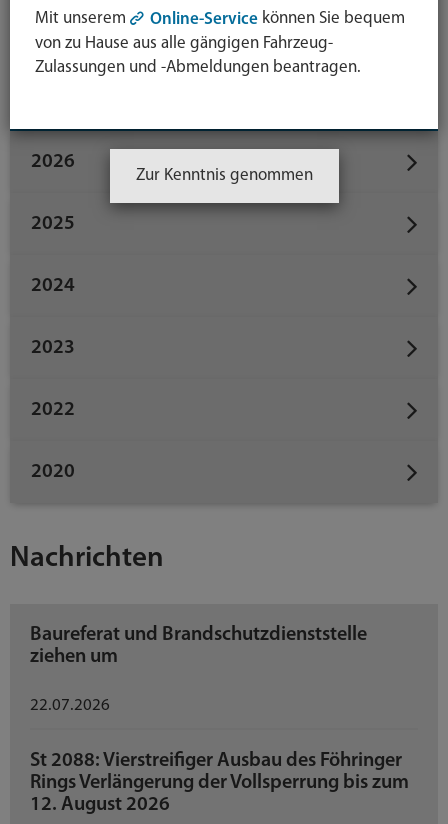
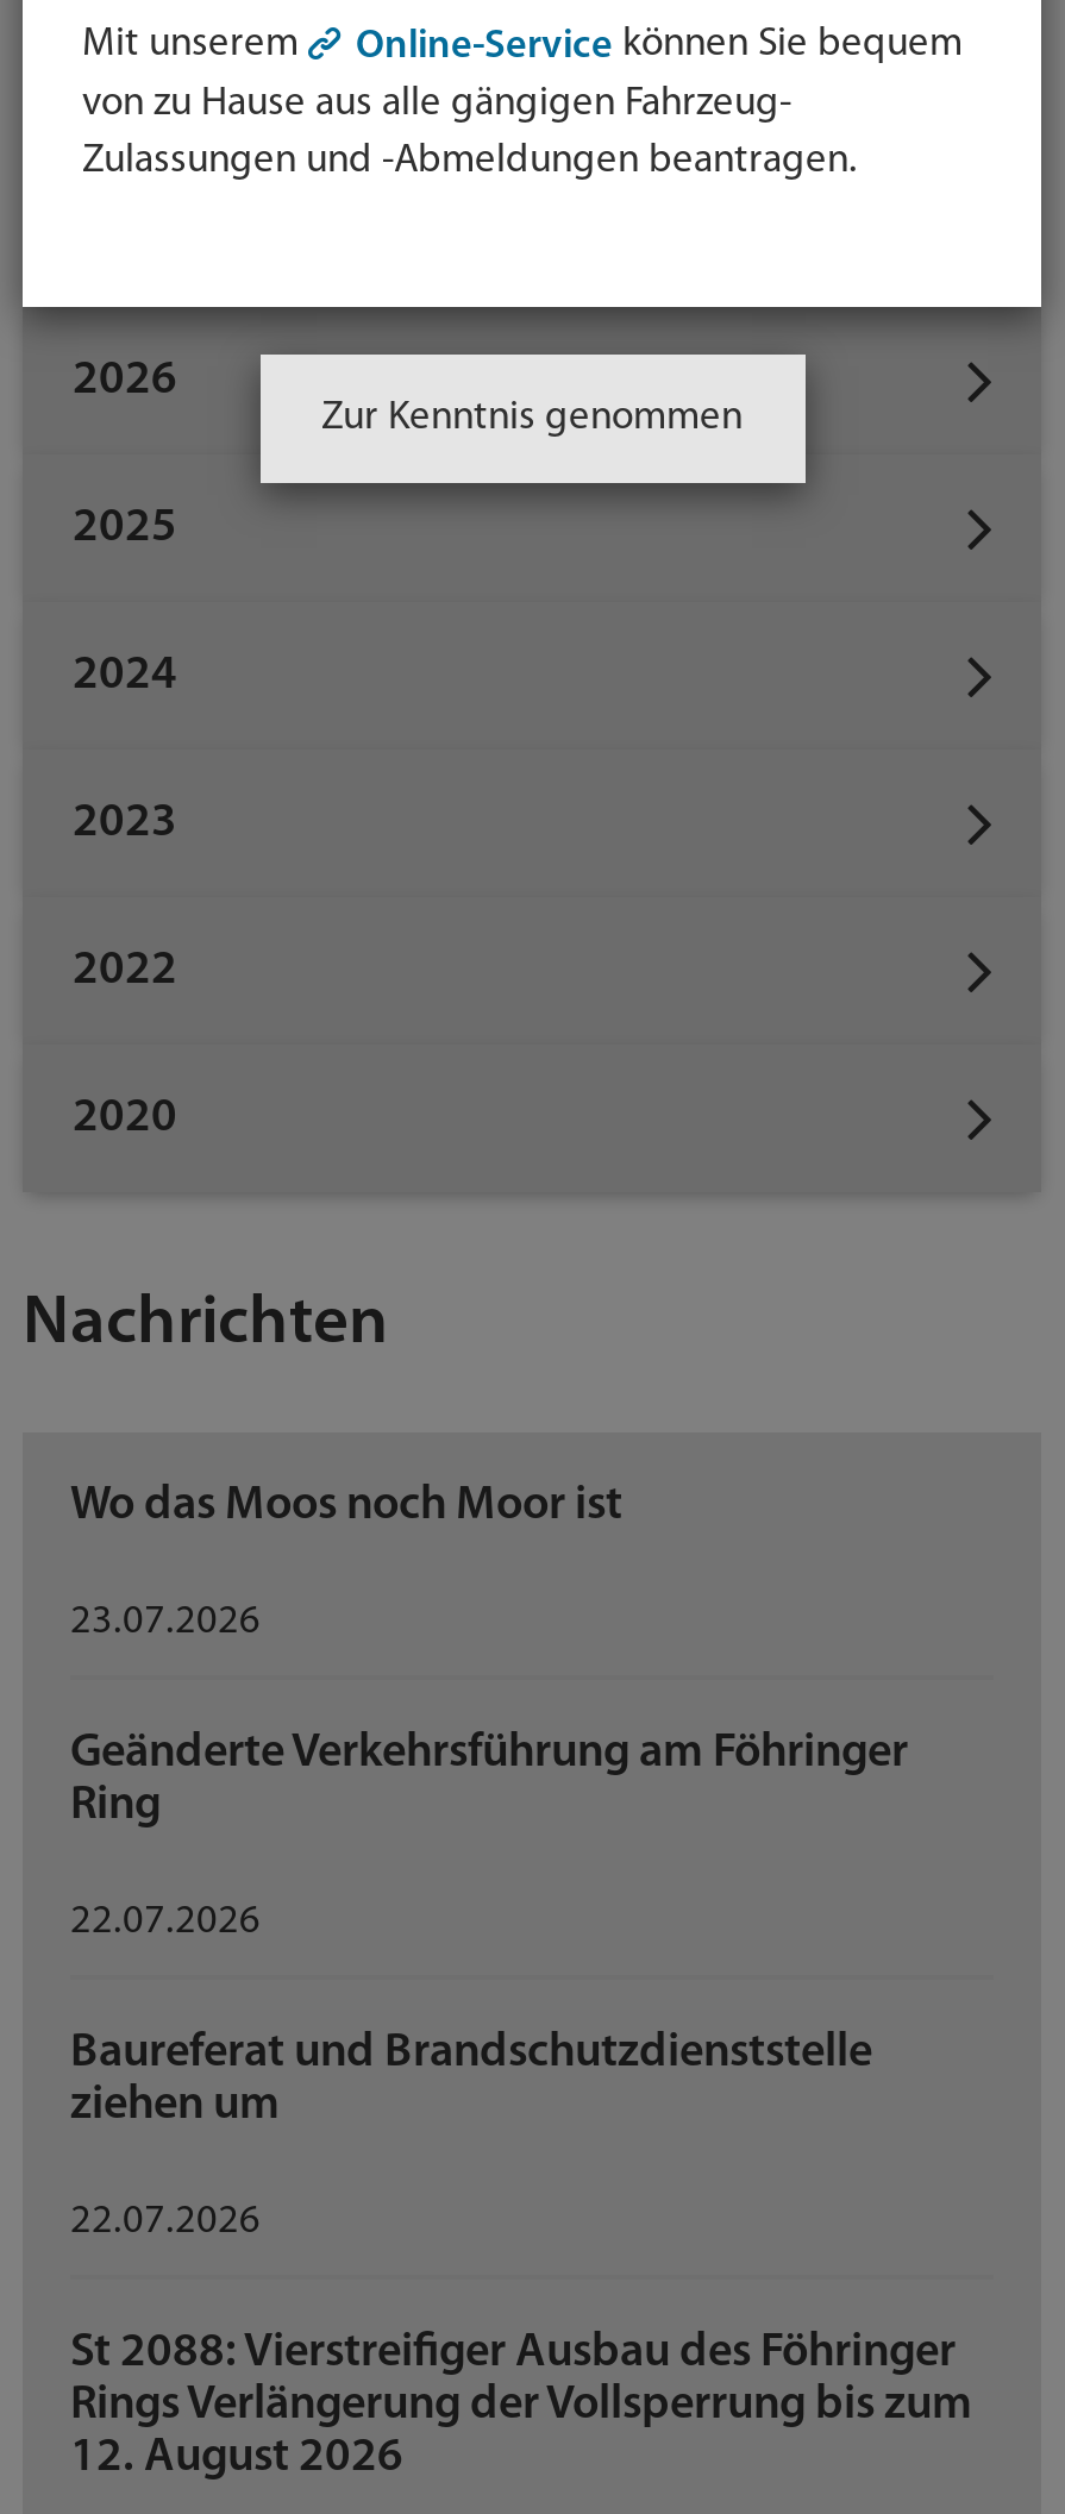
+ Wo das Moos noch Moor ist
+ 23.07.2026
+ Geänderte Verkehrsführung am Föhringer
+ Ring
+ 22.07.2026
